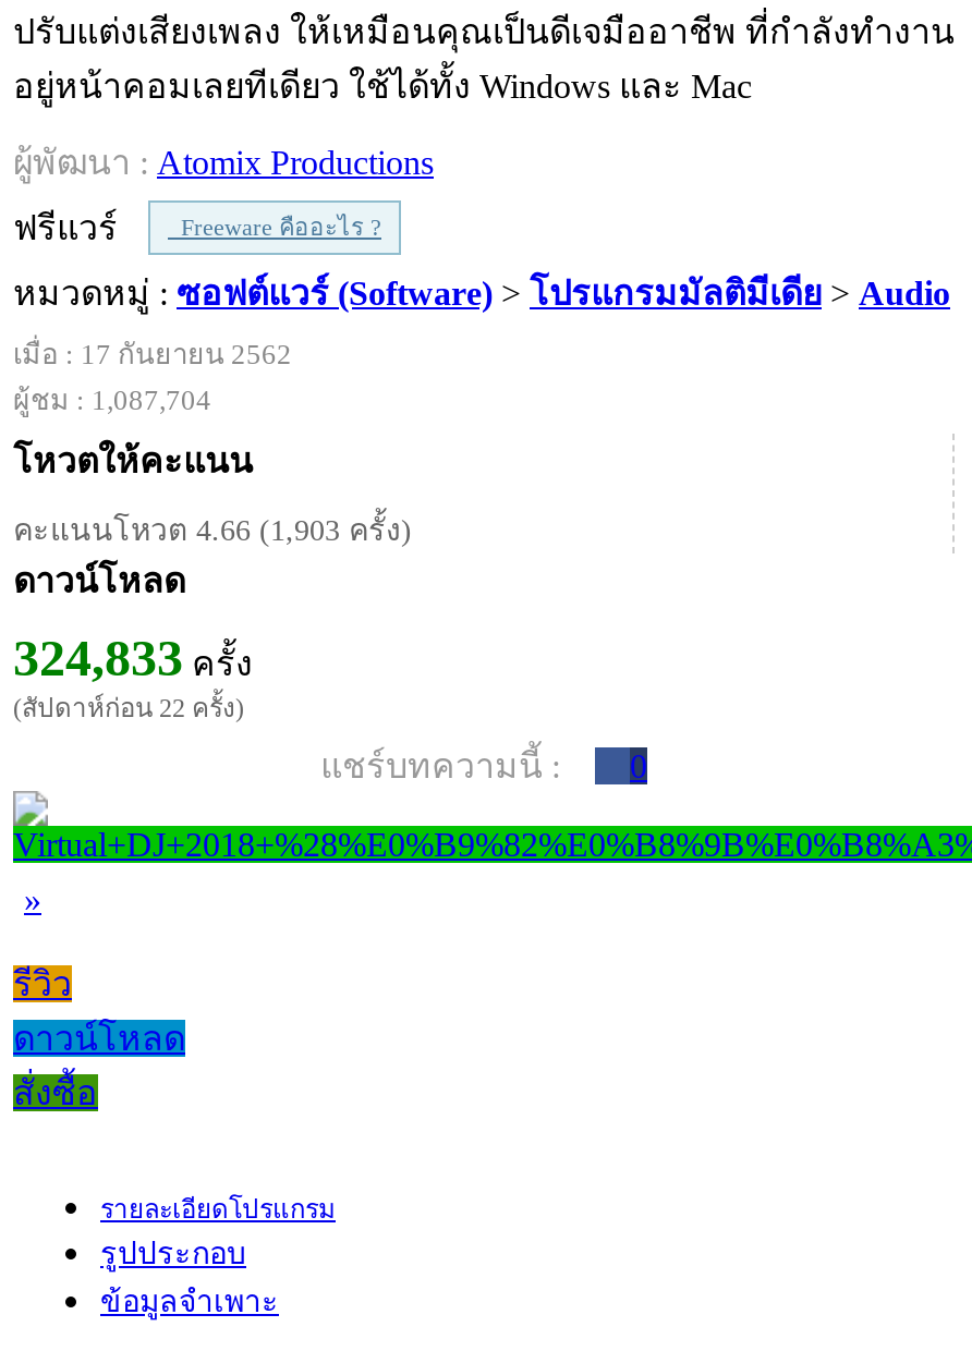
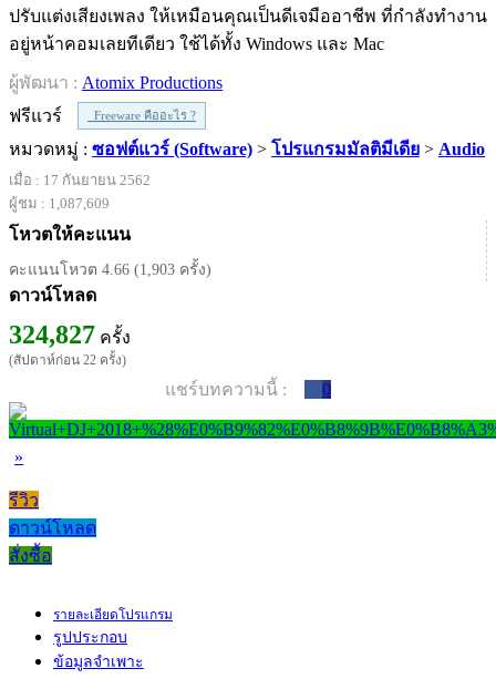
- ผู้ชม : 1,087,704
+ ผู้ชม : 1,087,609

- 324,833ครั้ง
+ 324,827ครั้ง
